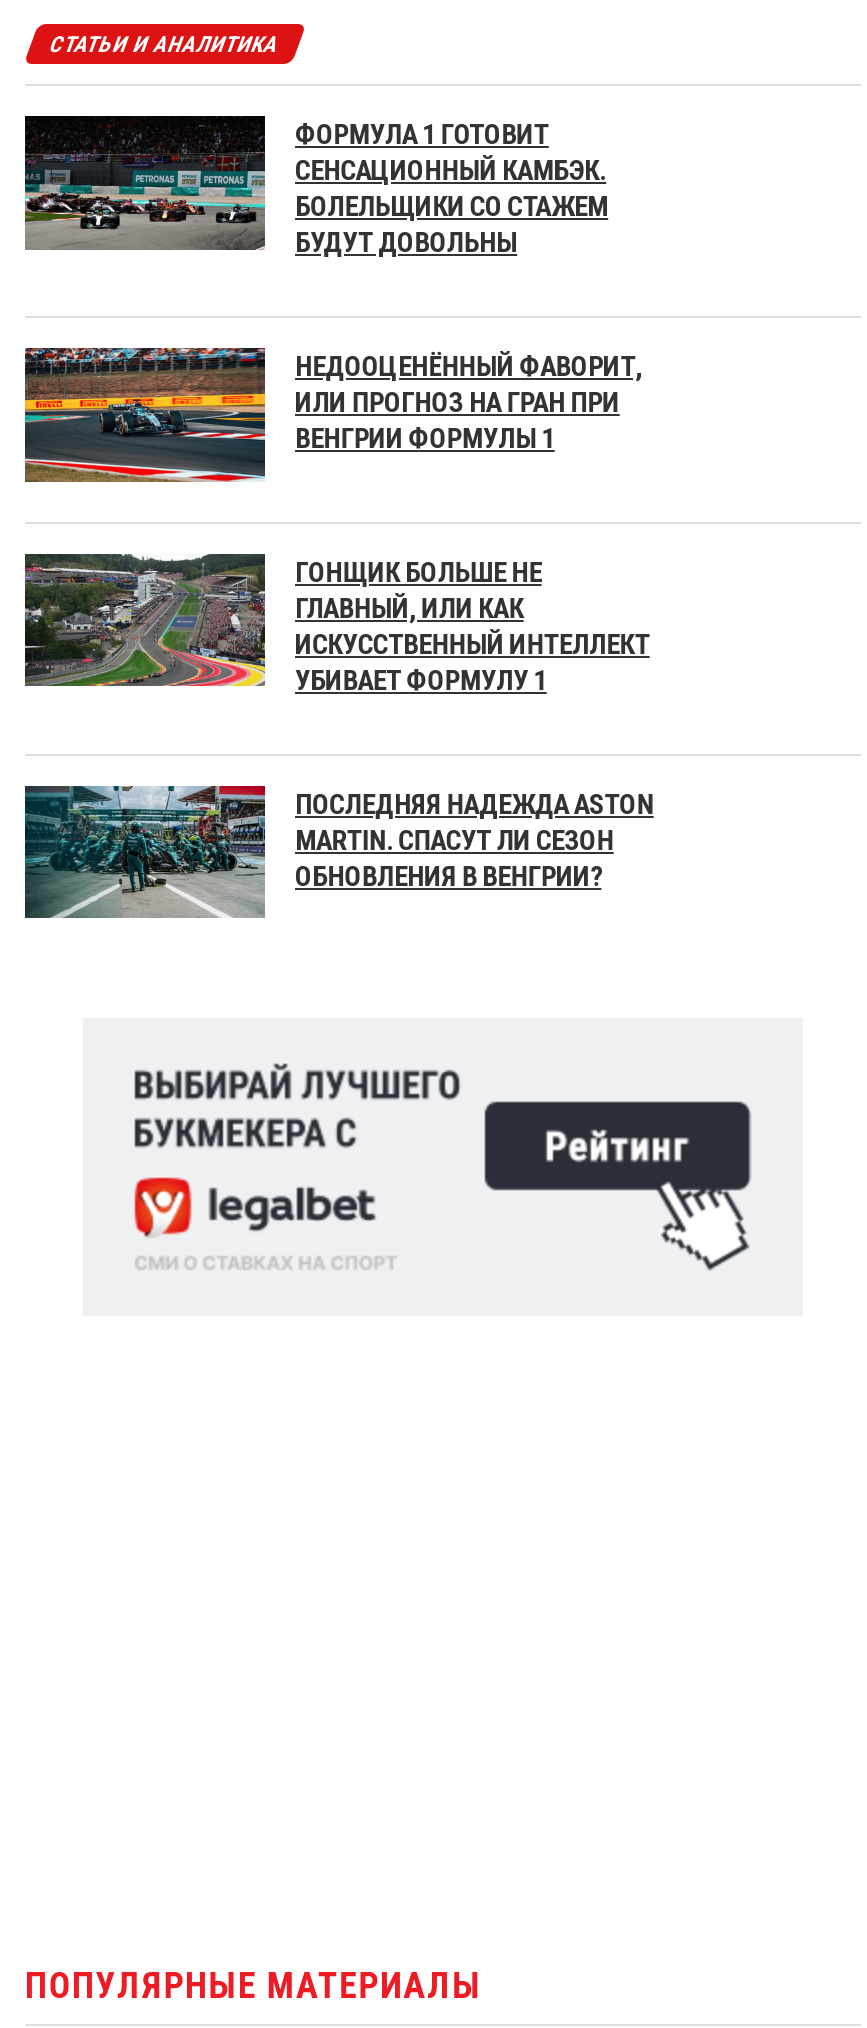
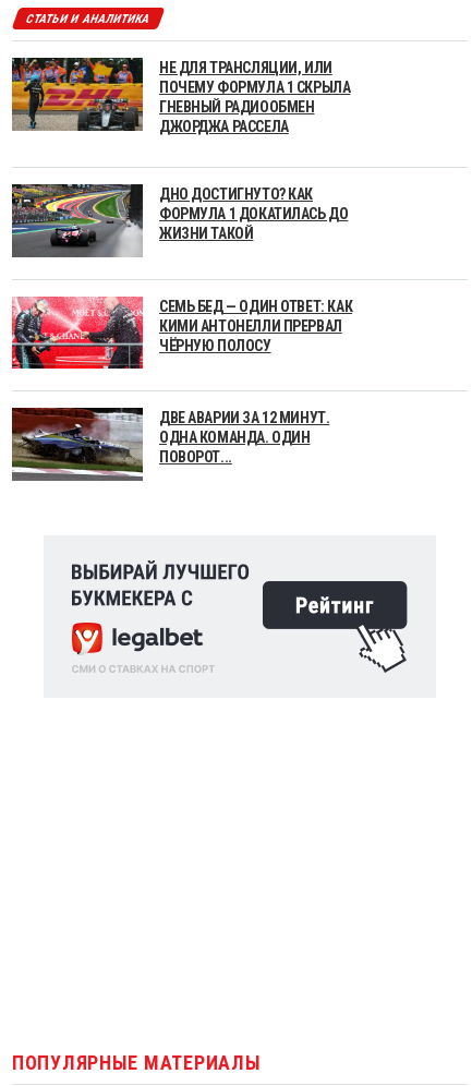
- [image]
- ФОРМУЛА 1 ГОТОВИТ
- СЕНСАЦИОННЫЙ КАМБЭК.
- БОЛЕЛЬЩИКИ СО СТАЖЕМ
- БУДУТ ДОВОЛЬНЫ
+ [image]
+ НЕ ДЛЯ ТРАНСЛЯЦИИ, ИЛИ
+ ПОЧЕМУ ФОРМУЛА 1 СКРЫЛА
+ ГНЕВНЫЙ РАДИООБМЕН
+ ДЖОРДЖА РАССЕЛА

- [image]
- НЕДООЦЕНЁННЫЙ ФАВОРИТ,
- ИЛИ ПРОГНОЗ НА ГРАН ПРИ
- ВЕНГРИИ ФОРМУЛЫ 1
+ [image]
+ ДНО ДОСТИГНУТО? КАК
+ ФОРМУЛА 1 ДОКАТИЛАСЬ ДО
+ ЖИЗНИ ТАКОЙ

- [image]
- ГОНЩИК БОЛЬШЕ НЕ
- ГЛАВНЫЙ, ИЛИ КАК
- ИСКУССТВЕННЫЙ ИНТЕЛЛЕКТ
- УБИВАЕТ ФОРМУЛУ 1
+ [image]
+ СЕМЬ БЕД — ОДИН ОТВЕТ: КАК
+ КИМИ АНТОНЕЛЛИ ПРЕРВАЛ
+ ЧЁРНУЮ ПОЛОСУ

- [image]
- ПОСЛЕДНЯЯ НАДЕЖДА ASTON
- MARTIN. СПАСУТ ЛИ СЕЗОН
- ОБНОВЛЕНИЯ В ВЕНГРИИ?
+ [image]
+ ДВЕ АВАРИИ ЗА 12 МИНУТ.
+ ОДНА КОМАНДА. ОДИН
+ ПОВОРОТ...
